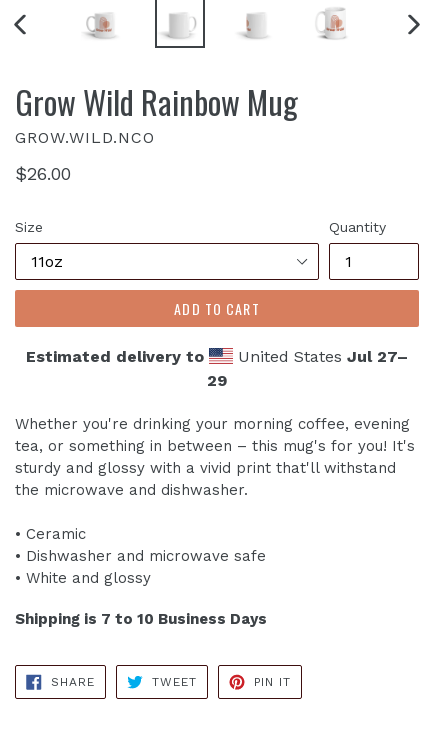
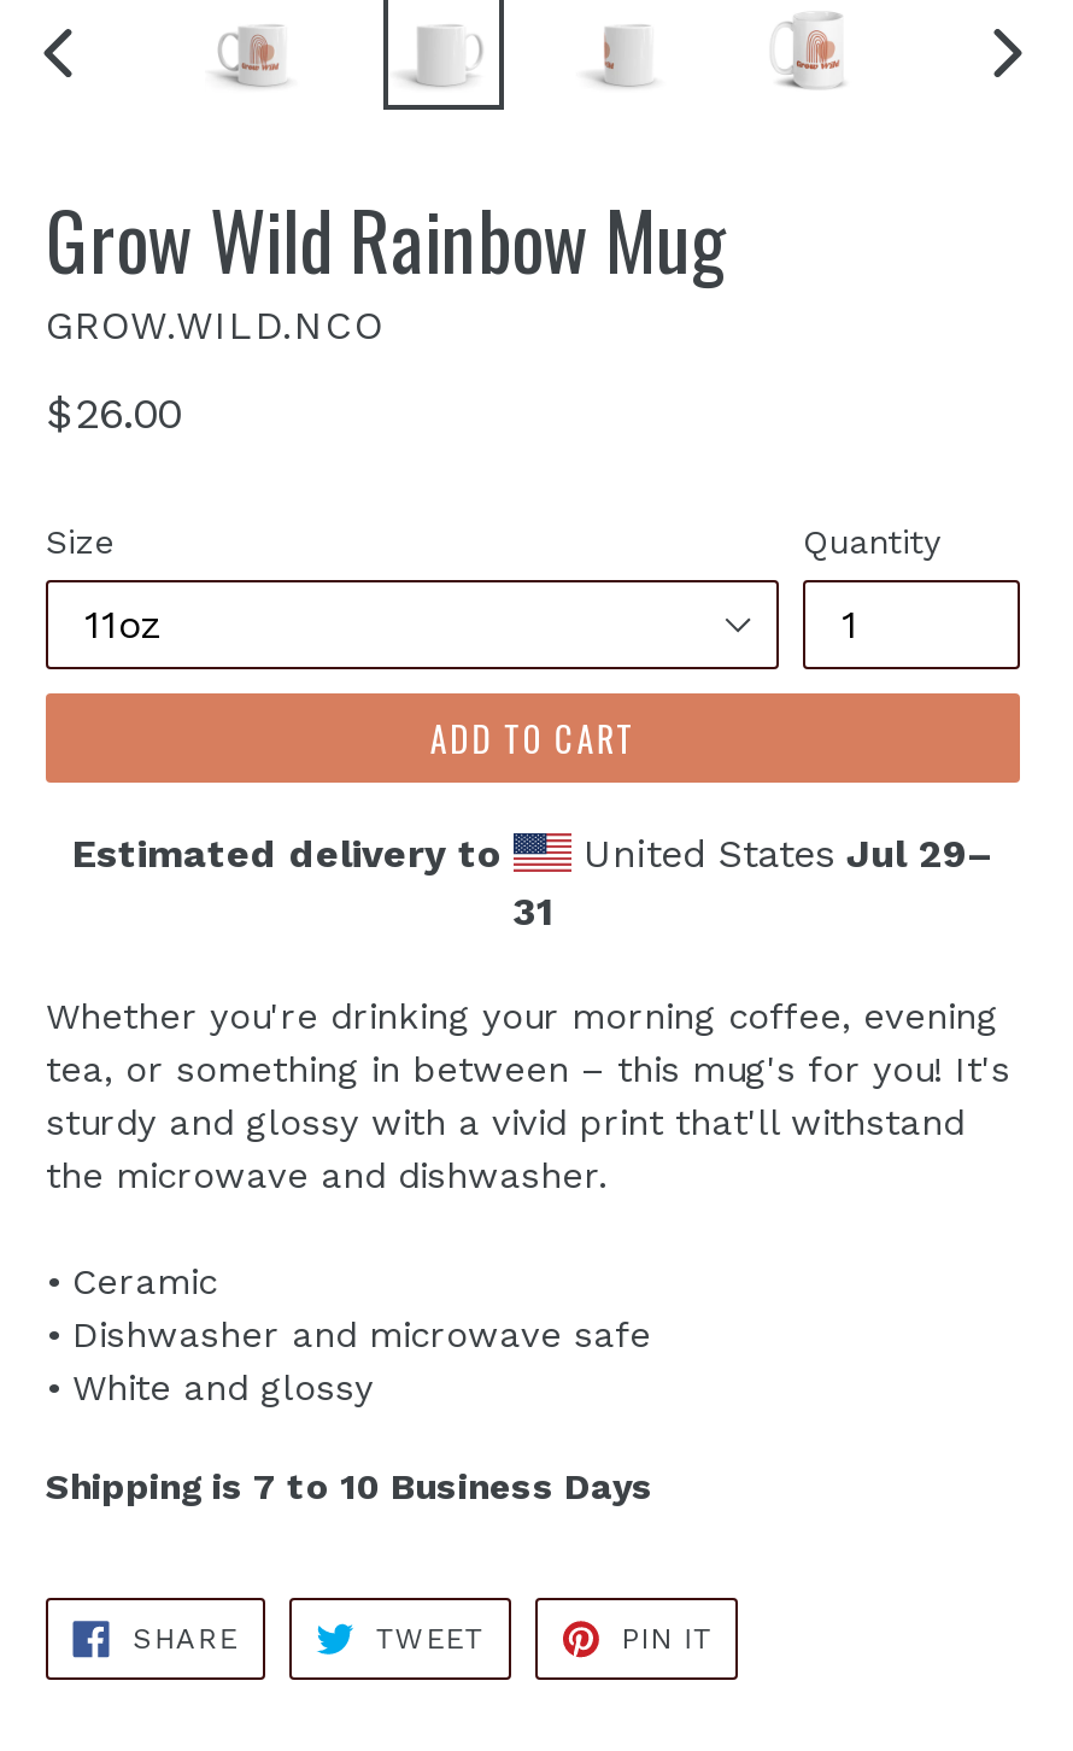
- United States Jul 27–
+ United States Jul 29–

- 29
+ 31
